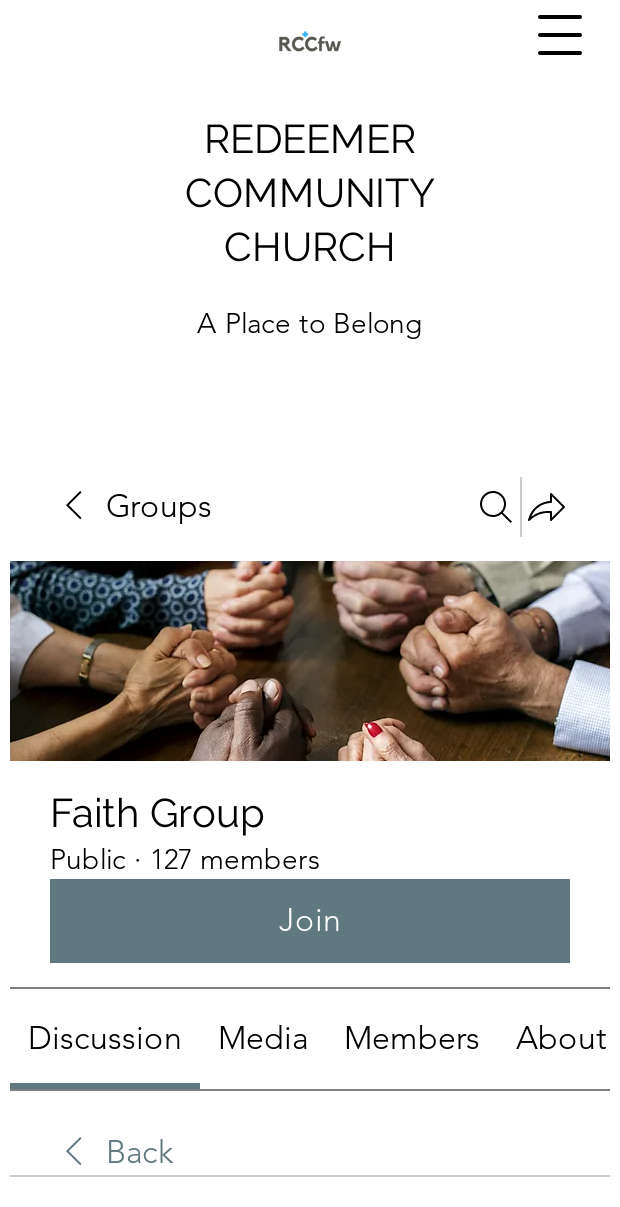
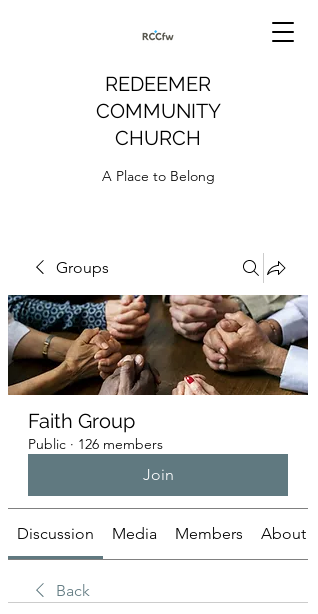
- Public · 127 members
+ Public · 126 members
